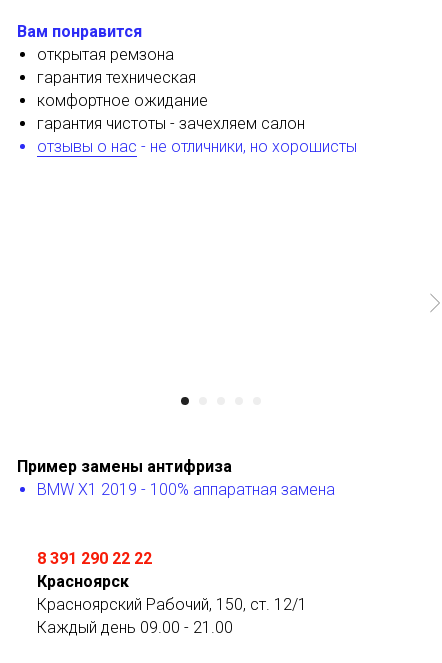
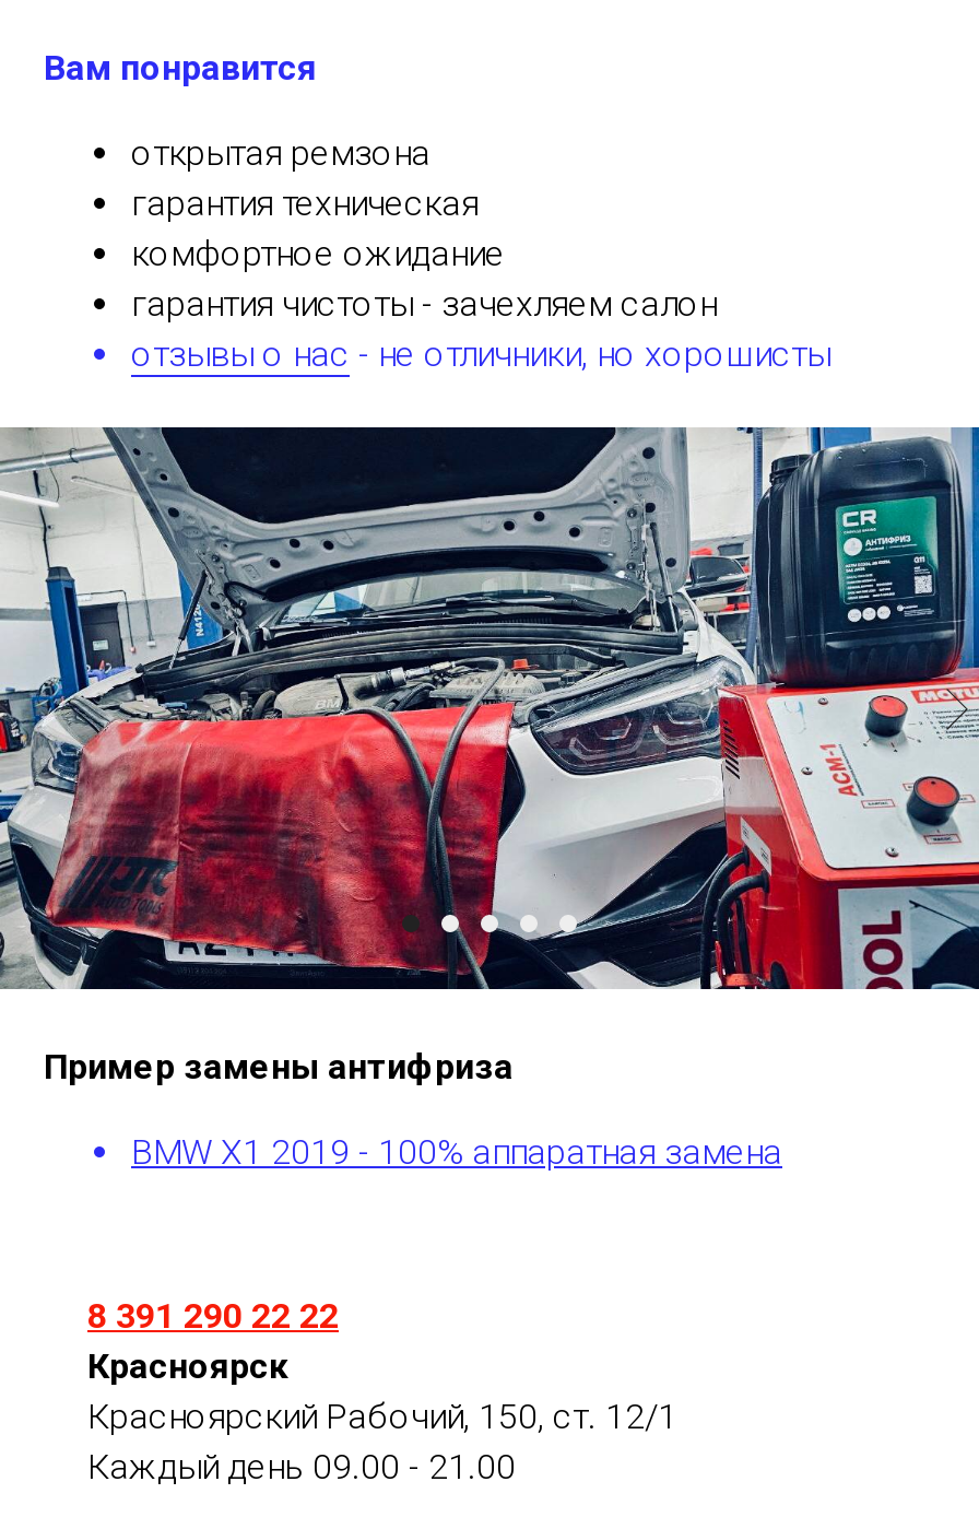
+ [image]
